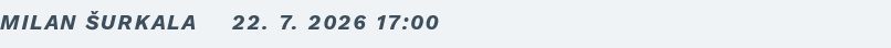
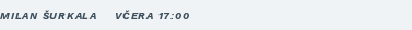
- MILAN ŠURKALA 22. 7. 2026 17:00
+ MILAN ŠURKALA VČERA 17:00
